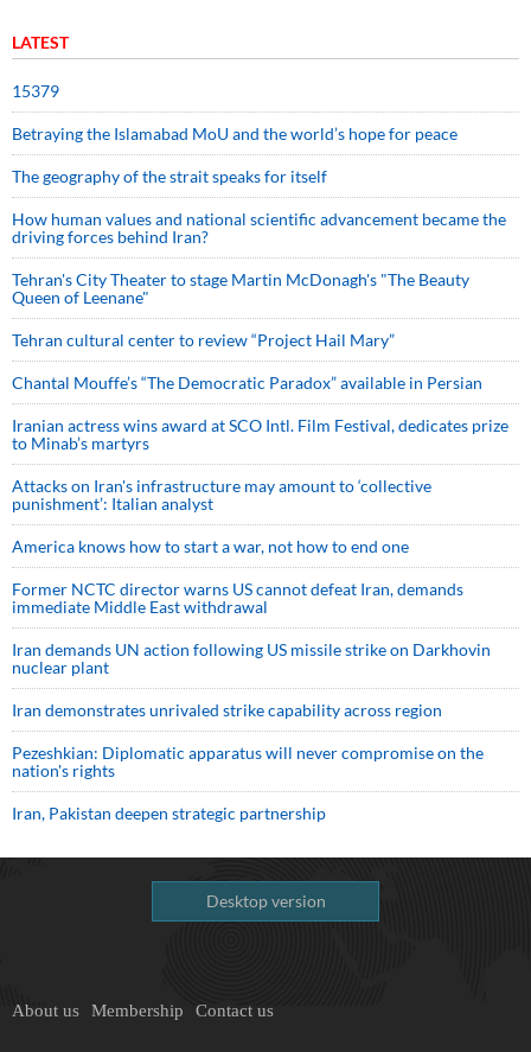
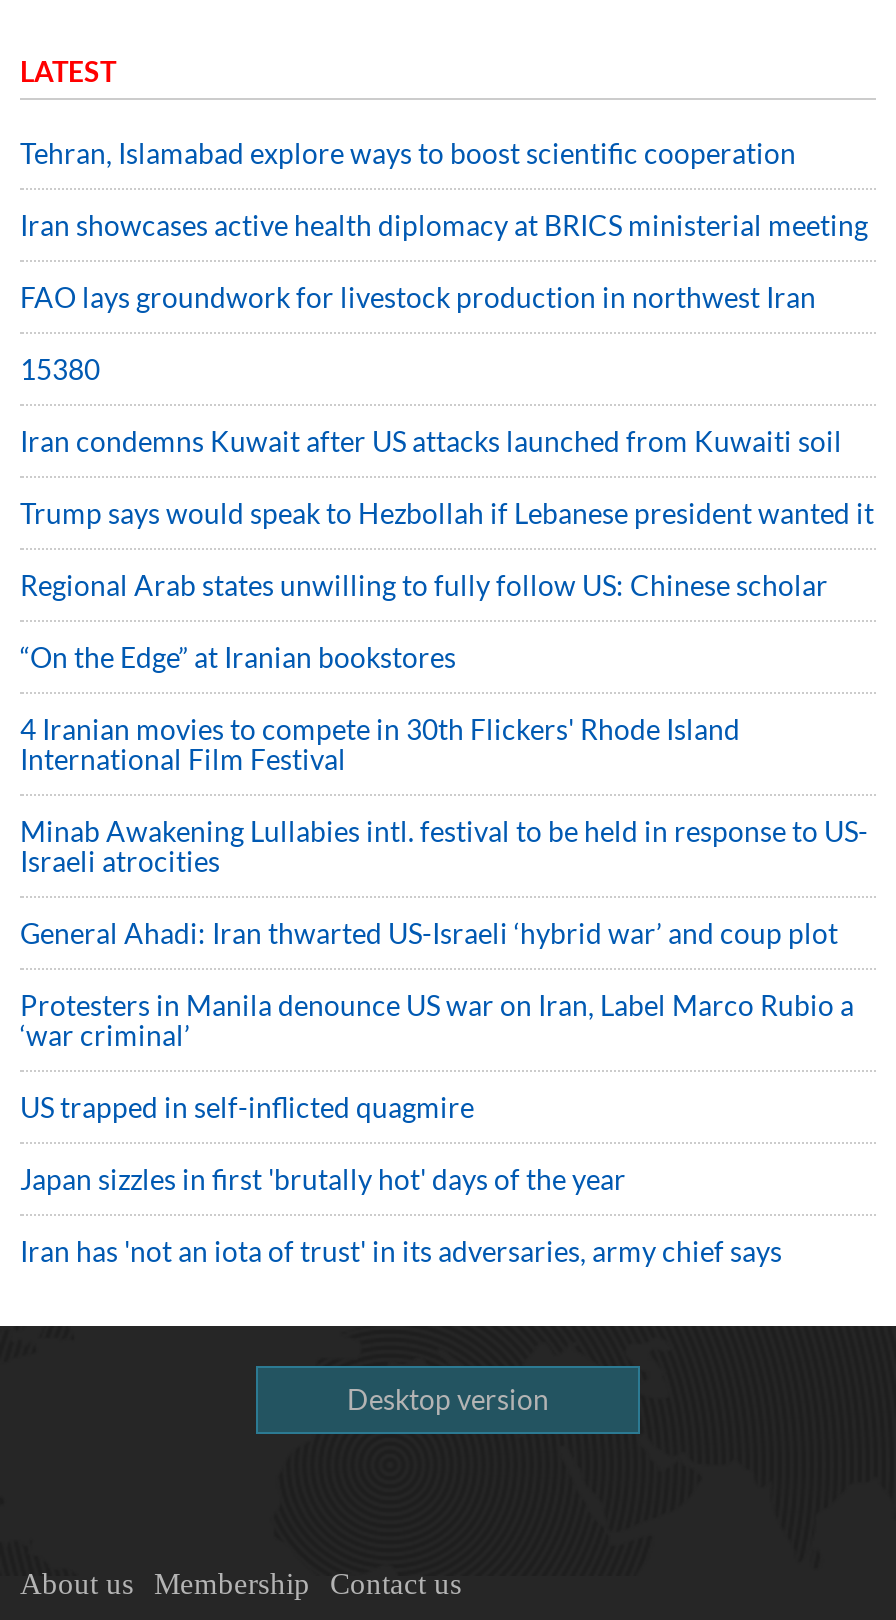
- 15379
+ Tehran, Islamabad explore ways to boost scientific cooperation

- Betraying the Islamabad MoU and the world’s hope for peace
+ Iran showcases active health diplomacy at BRICS ministerial meeting

- The geography of the strait speaks for itself
+ FAO lays groundwork for livestock production in northwest Iran

- How human values and national scientific advancement became the
- driving forces behind Iran?
+ 15380

- Tehran's City Theater to stage Martin McDonagh's "The Beauty
- Queen of Leenane"
+ Iran condemns Kuwait after US attacks launched from Kuwaiti soil

- Tehran cultural center to review “Project Hail Mary”
+ Trump says would speak to Hezbollah if Lebanese president wanted it

- Chantal Mouffe’s “The Democratic Paradox” available in Persian
+ Regional Arab states unwilling to fully follow US: Chinese scholar

- Iranian actress wins award at SCO Intl. Film Festival, dedicates prize
- to Minab’s martyrs
+ “On the Edge” at Iranian bookstores

- Attacks on Iran's infrastructure may amount to ‘collective
- punishment’: Italian analyst
+ 4 Iranian movies to compete in 30th Flickers' Rhode Island
+ International Film Festival

- America knows how to start a war, not how to end one
+ Minab Awakening Lullabies intl. festival to be held in response to US-
+ Israeli atrocities

- Former NCTC director warns US cannot defeat Iran, demands
- immediate Middle East withdrawal
+ General Ahadi: Iran thwarted US-Israeli ‘hybrid war’ and coup plot

- Iran demands UN action following US missile strike on Darkhovin
- nuclear plant
+ Protesters in Manila denounce US war on Iran, Label Marco Rubio a
+ ‘war criminal’

- Iran demonstrates unrivaled strike capability across region
+ US trapped in self-inflicted quagmire

- Pezeshkian: Diplomatic apparatus will never compromise on the
- nation's rights
+ Japan sizzles in first 'brutally hot' days of the year

- Iran, Pakistan deepen strategic partnership
+ Iran has 'not an iota of trust' in its adversaries, army chief says
